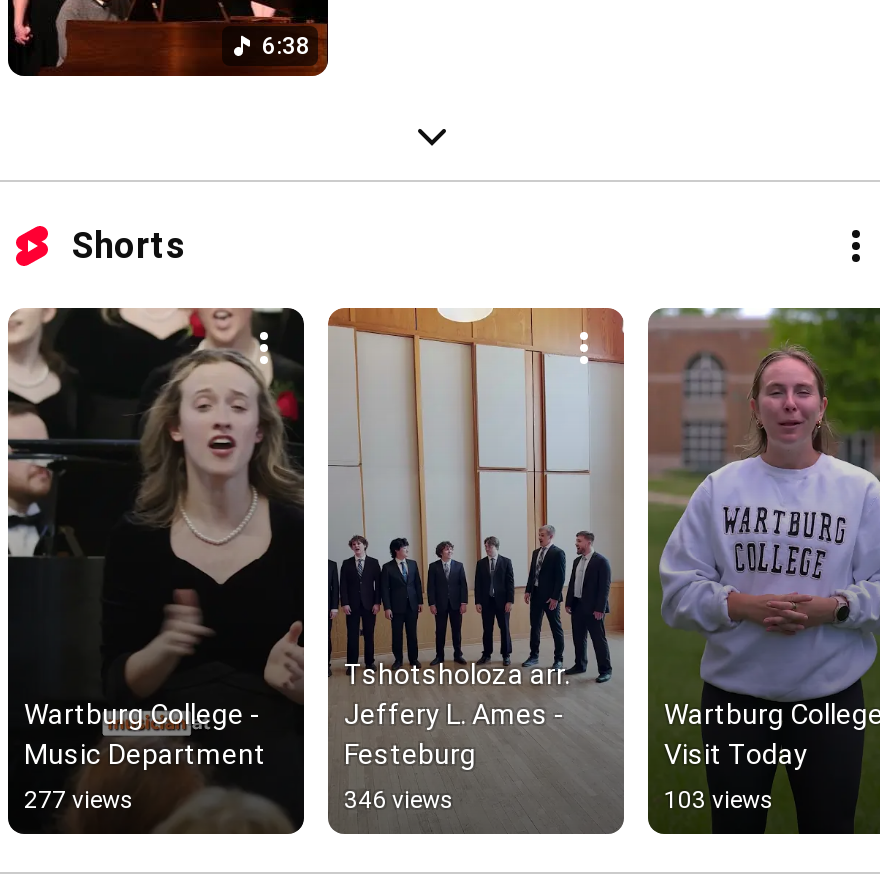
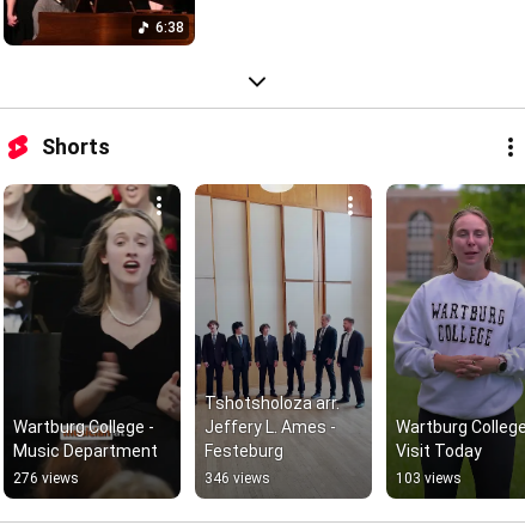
- 277 views
+ 276 views
